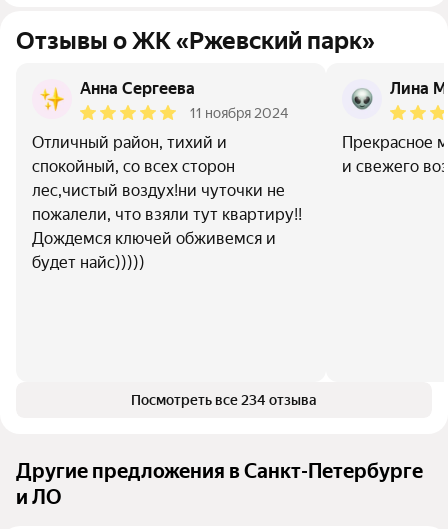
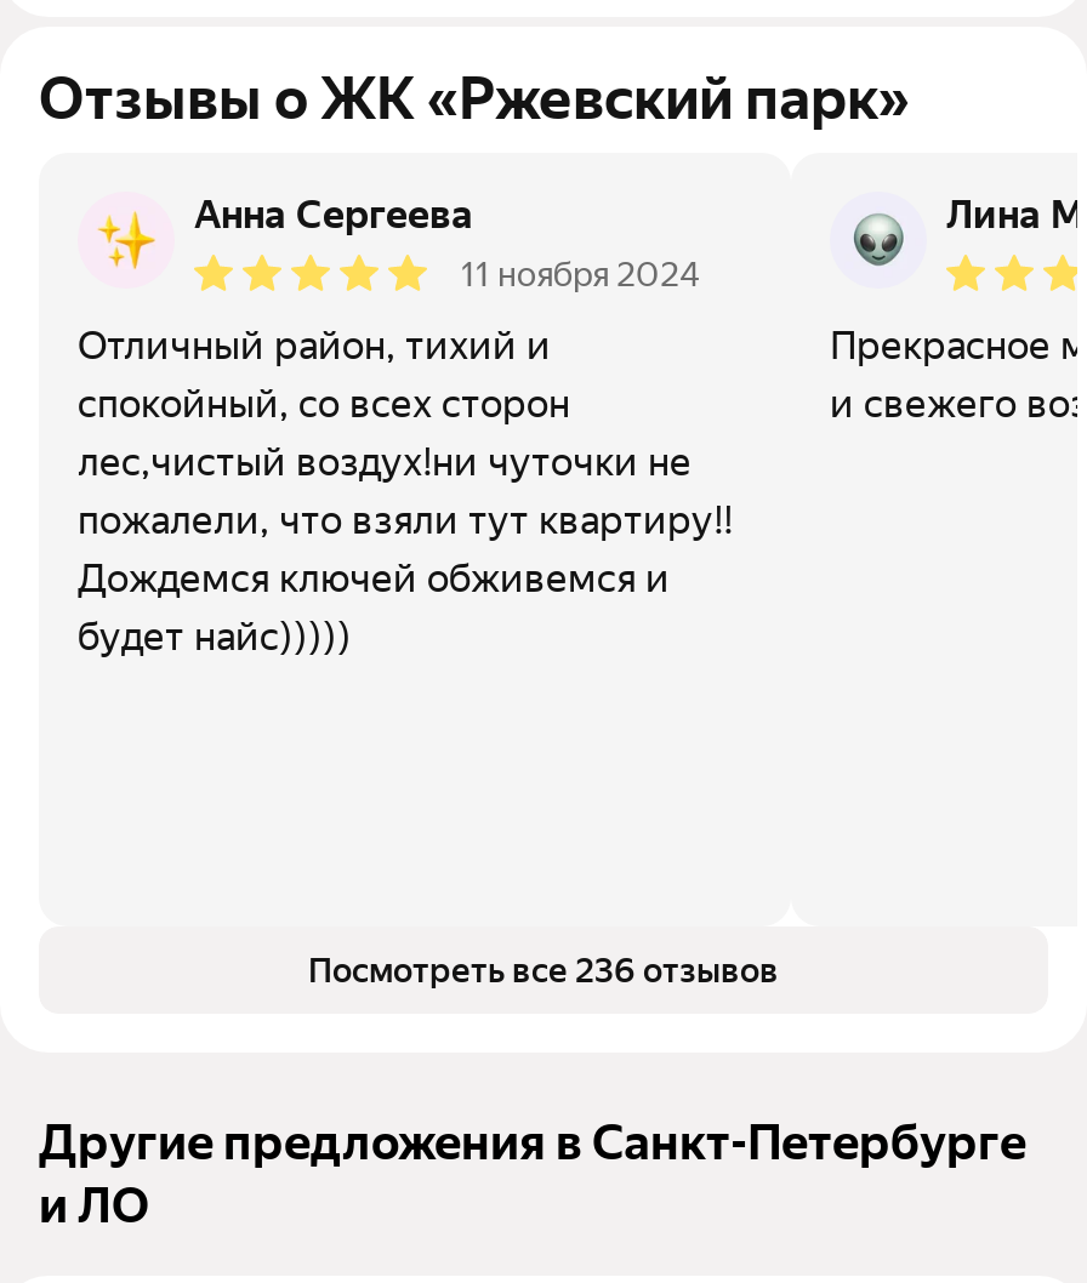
- Посмотреть все 234 отзыва
+ Посмотреть все 236 отзывов
